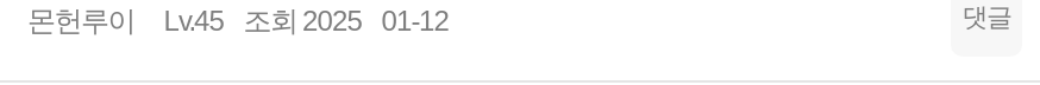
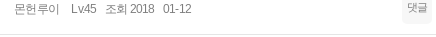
- 몬헌루이 Lv.45 조회 2025 01-12
+ 몬헌루이 Lv.45 조회 2018 01-12
